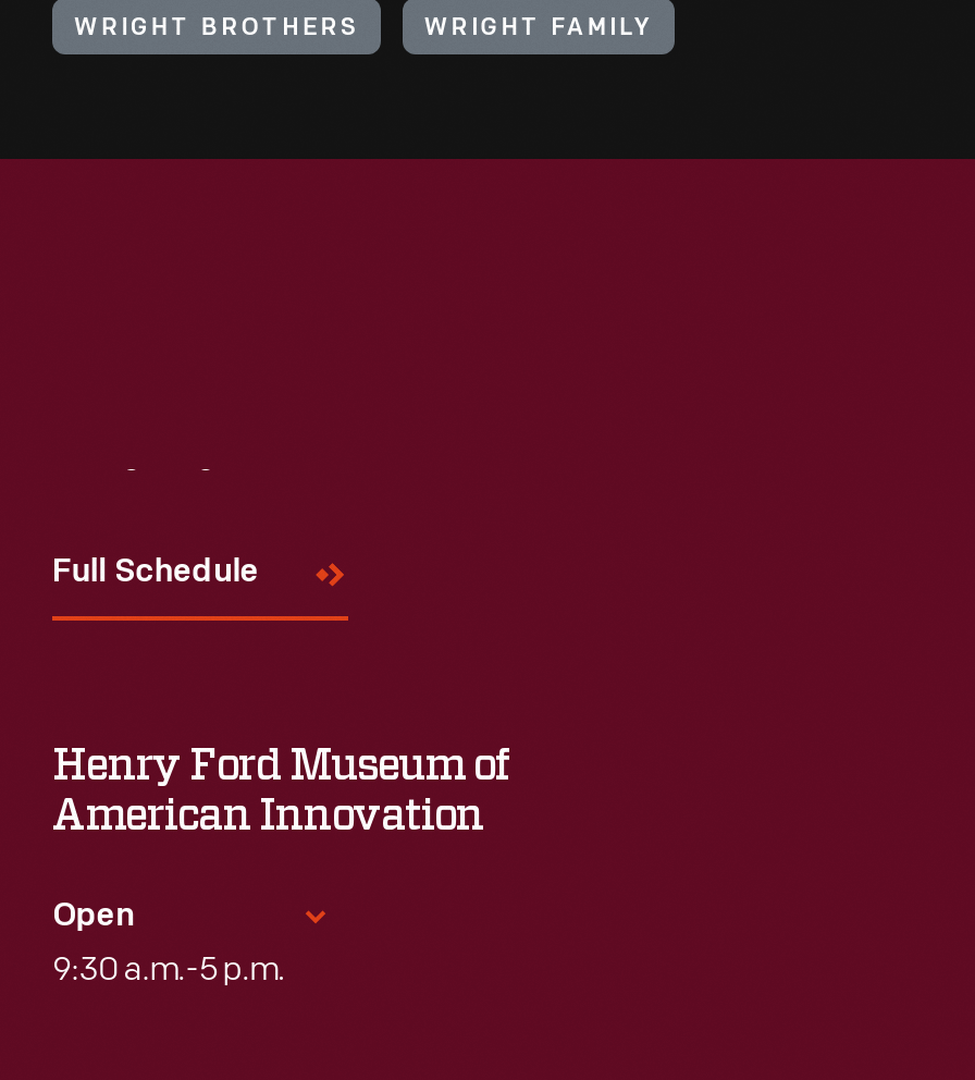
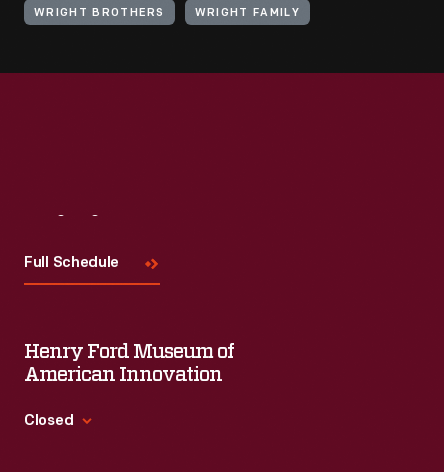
- Open
- 9:30 a.m.-5 p.m.
+ Closed
